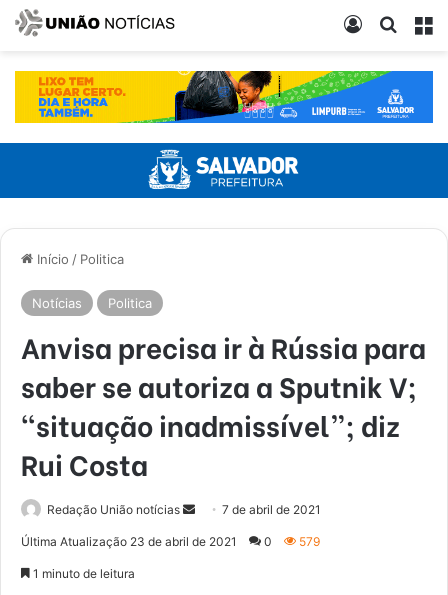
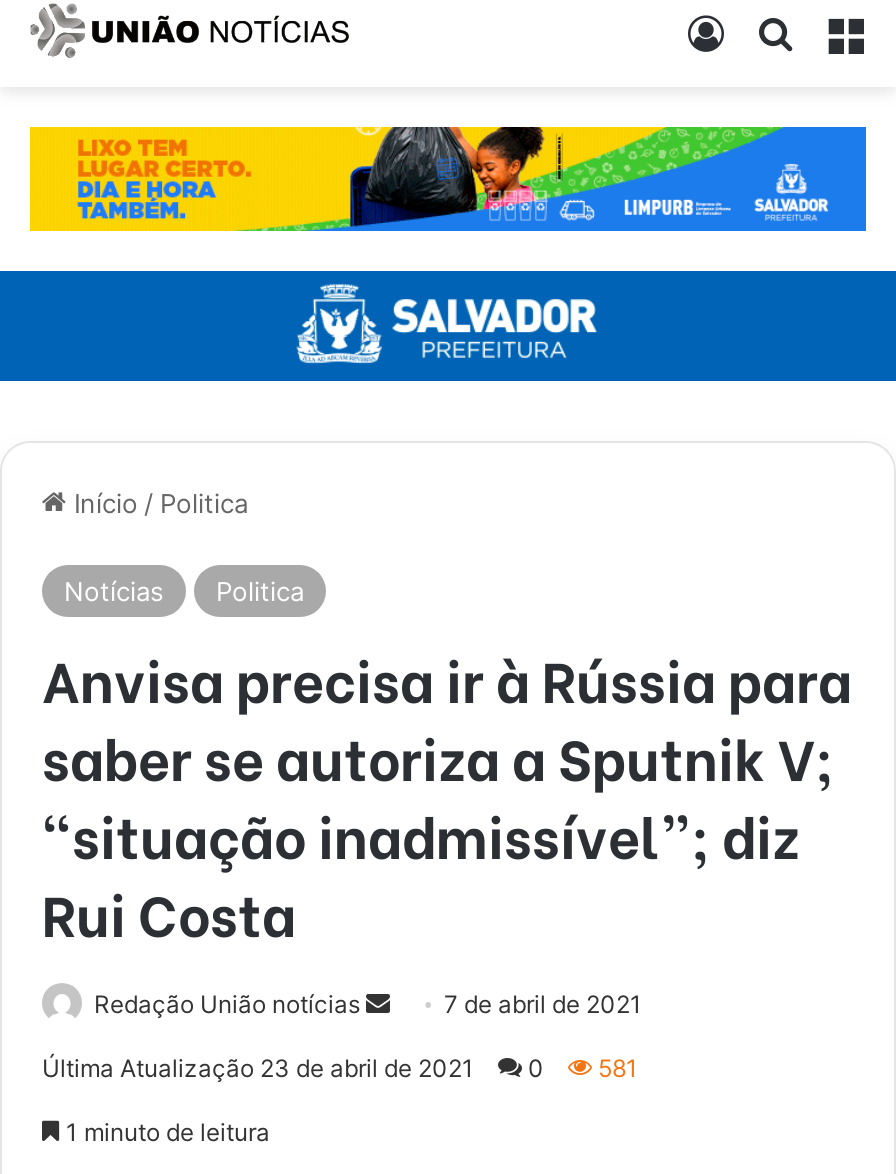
- Última Atualização 23 de abril de 2021 0 579
+ Última Atualização 23 de abril de 2021 0 581
